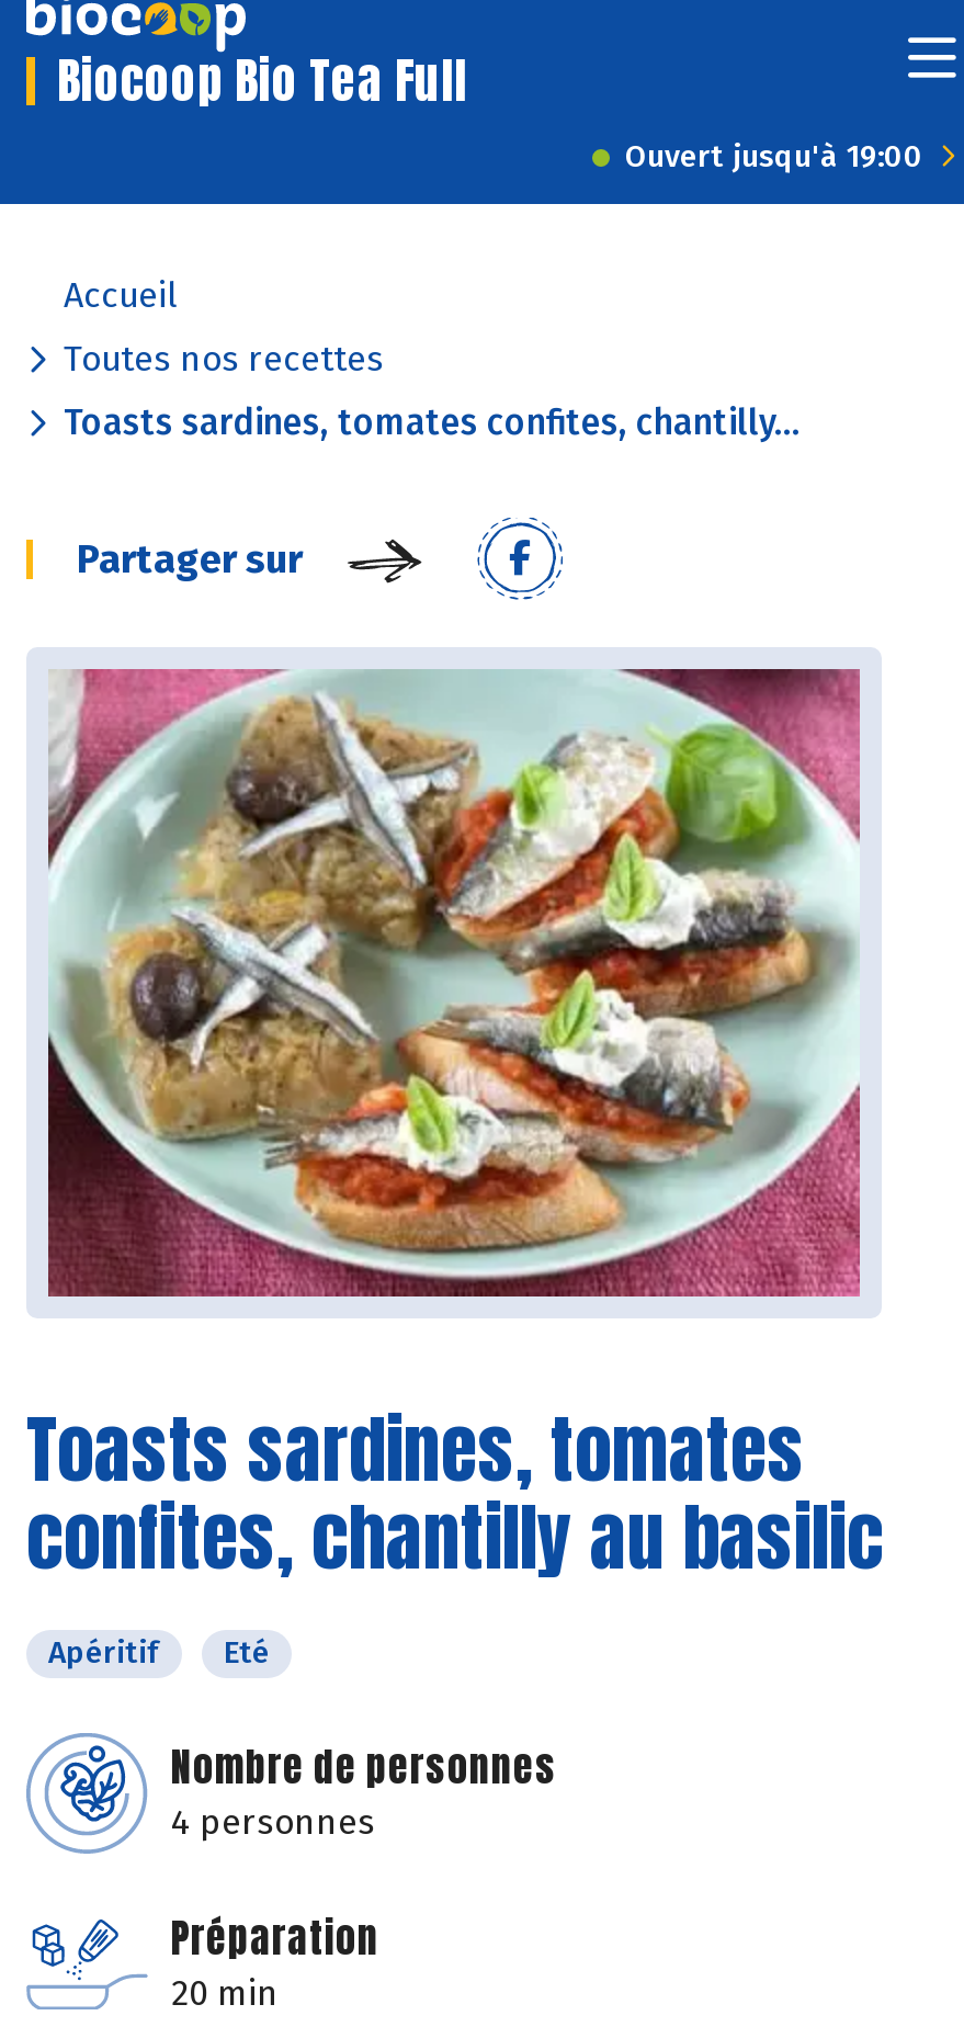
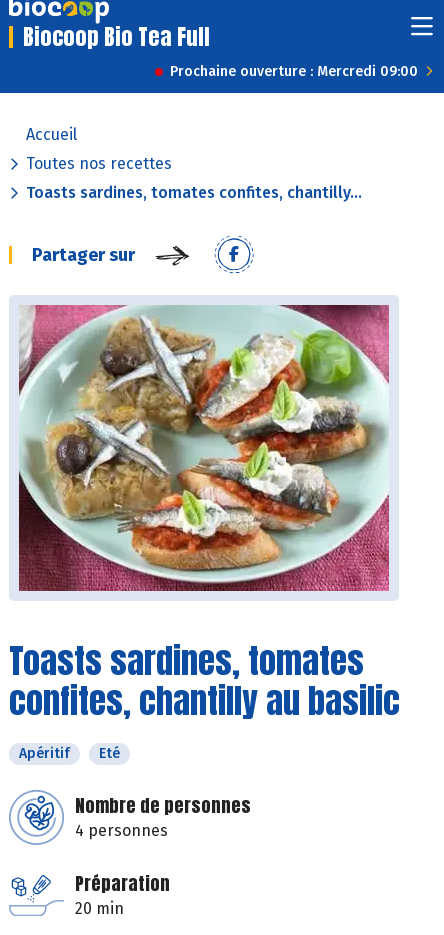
- Ouvert jusqu'à 19:00
+ Prochaine ouverture : Mercredi 09:00
